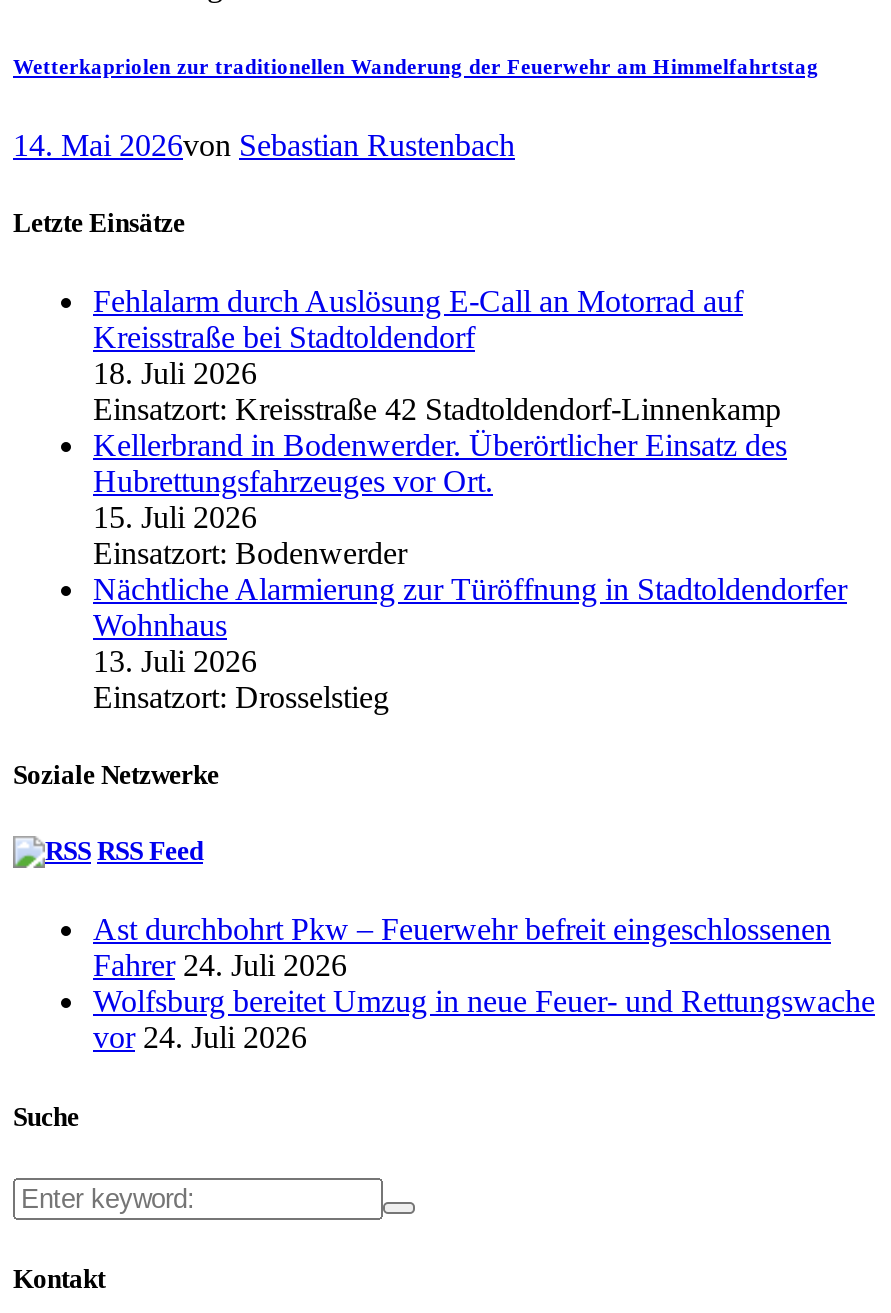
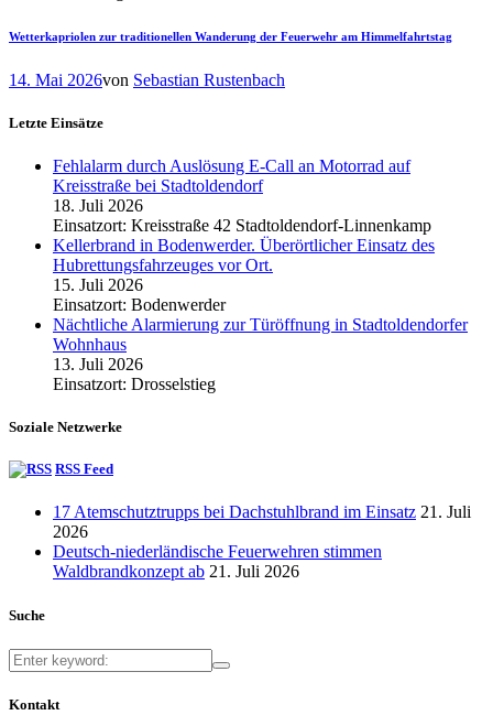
- Ast durchbohrt Pkw – Feuerwehr befreit eingeschlossenen
- Fahrer 24. Juli 2026
- Wolfsburg bereitet Umzug in neue Feuer- und Rettungswache
- vor 24. Juli 2026
+ 17 Atemschutztrupps bei Dachstuhlbrand im Einsatz 21. Juli
+ 2026
+ Deutsch-niederländische Feuerwehren stimmen
+ Waldbrandkonzept ab 21. Juli 2026
